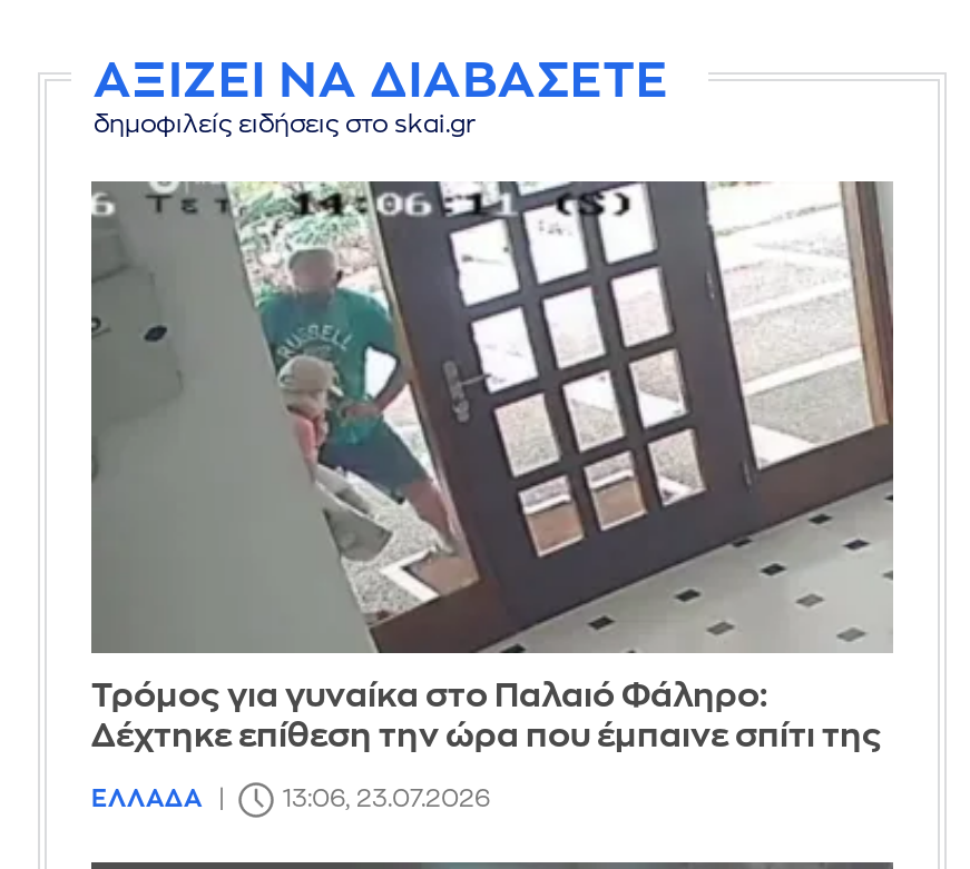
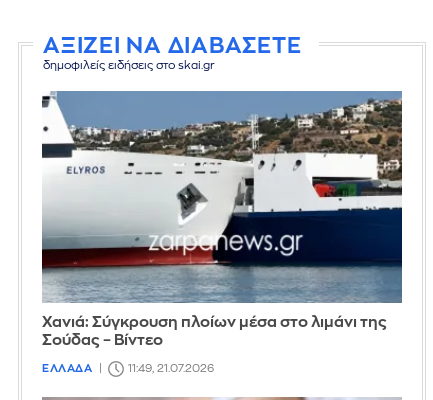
- [image]
- Τρόμος για γυναίκα στο Παλαιό Φάληρο:
- Δέχτηκε επίθεση την ώρα που έμπαινε σπίτι της
+ [image]
+ Χανιά: Σύγκρουση πλοίων μέσα στο λιμάνι της
+ Σούδας – Βίντεο

- 13:06, 23.07.2026
+ 11:49, 21.07.2026
